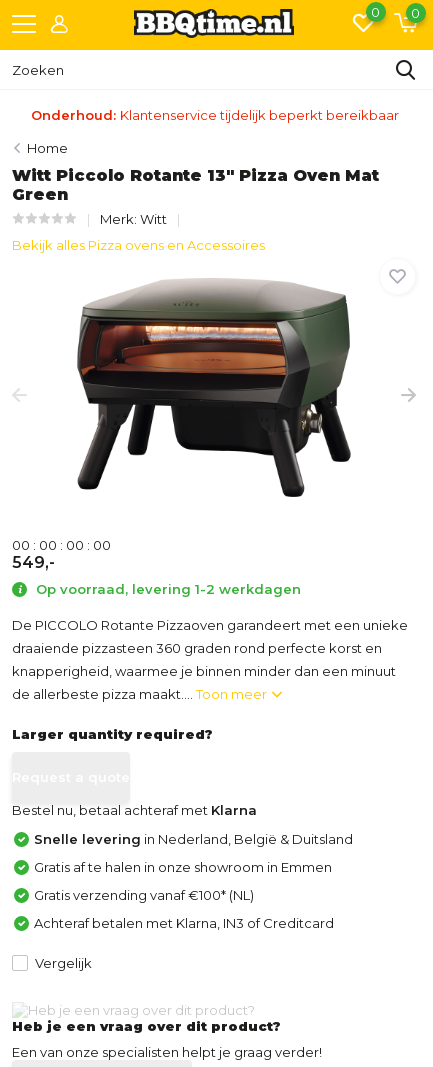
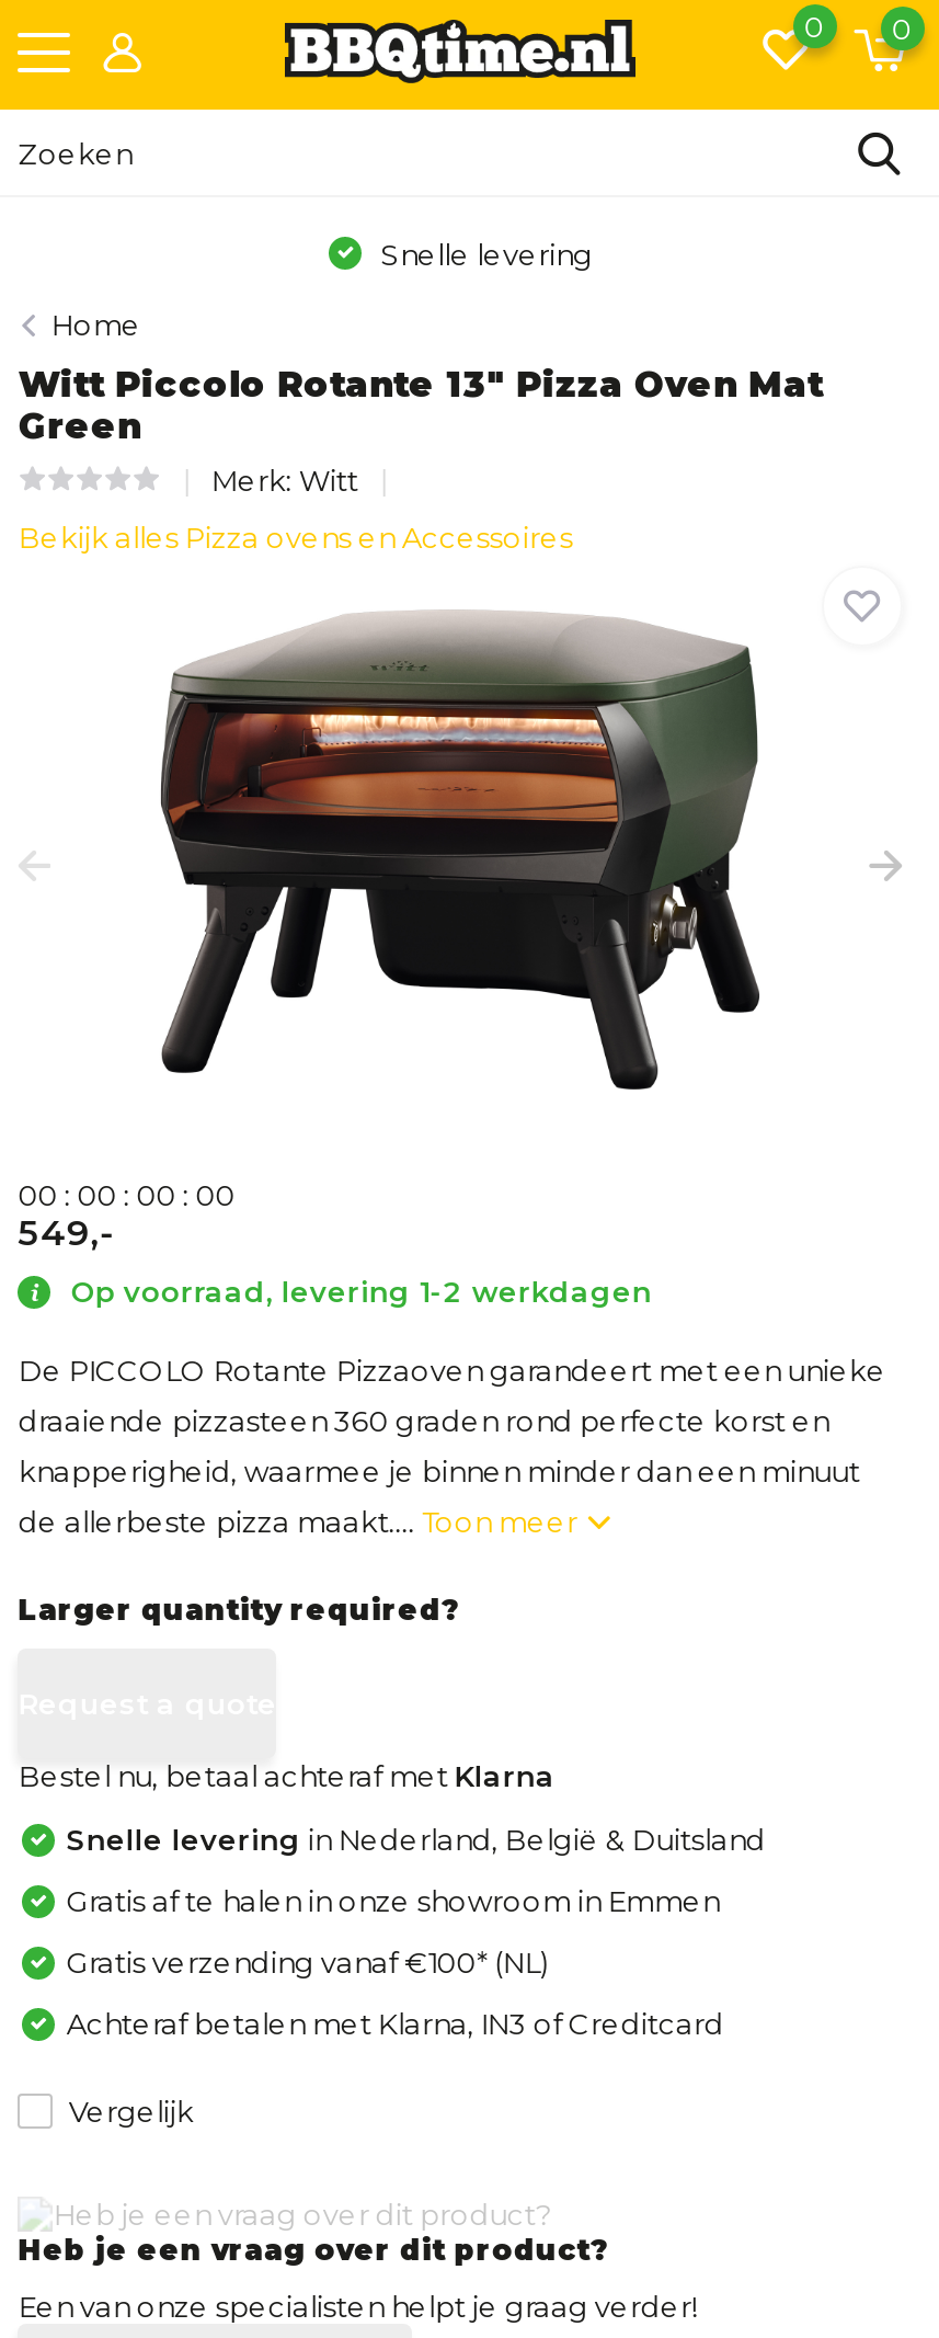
- Onderhoud: Klantenservice tijdelijk beperkt bereikbaar
+ Snelle levering
